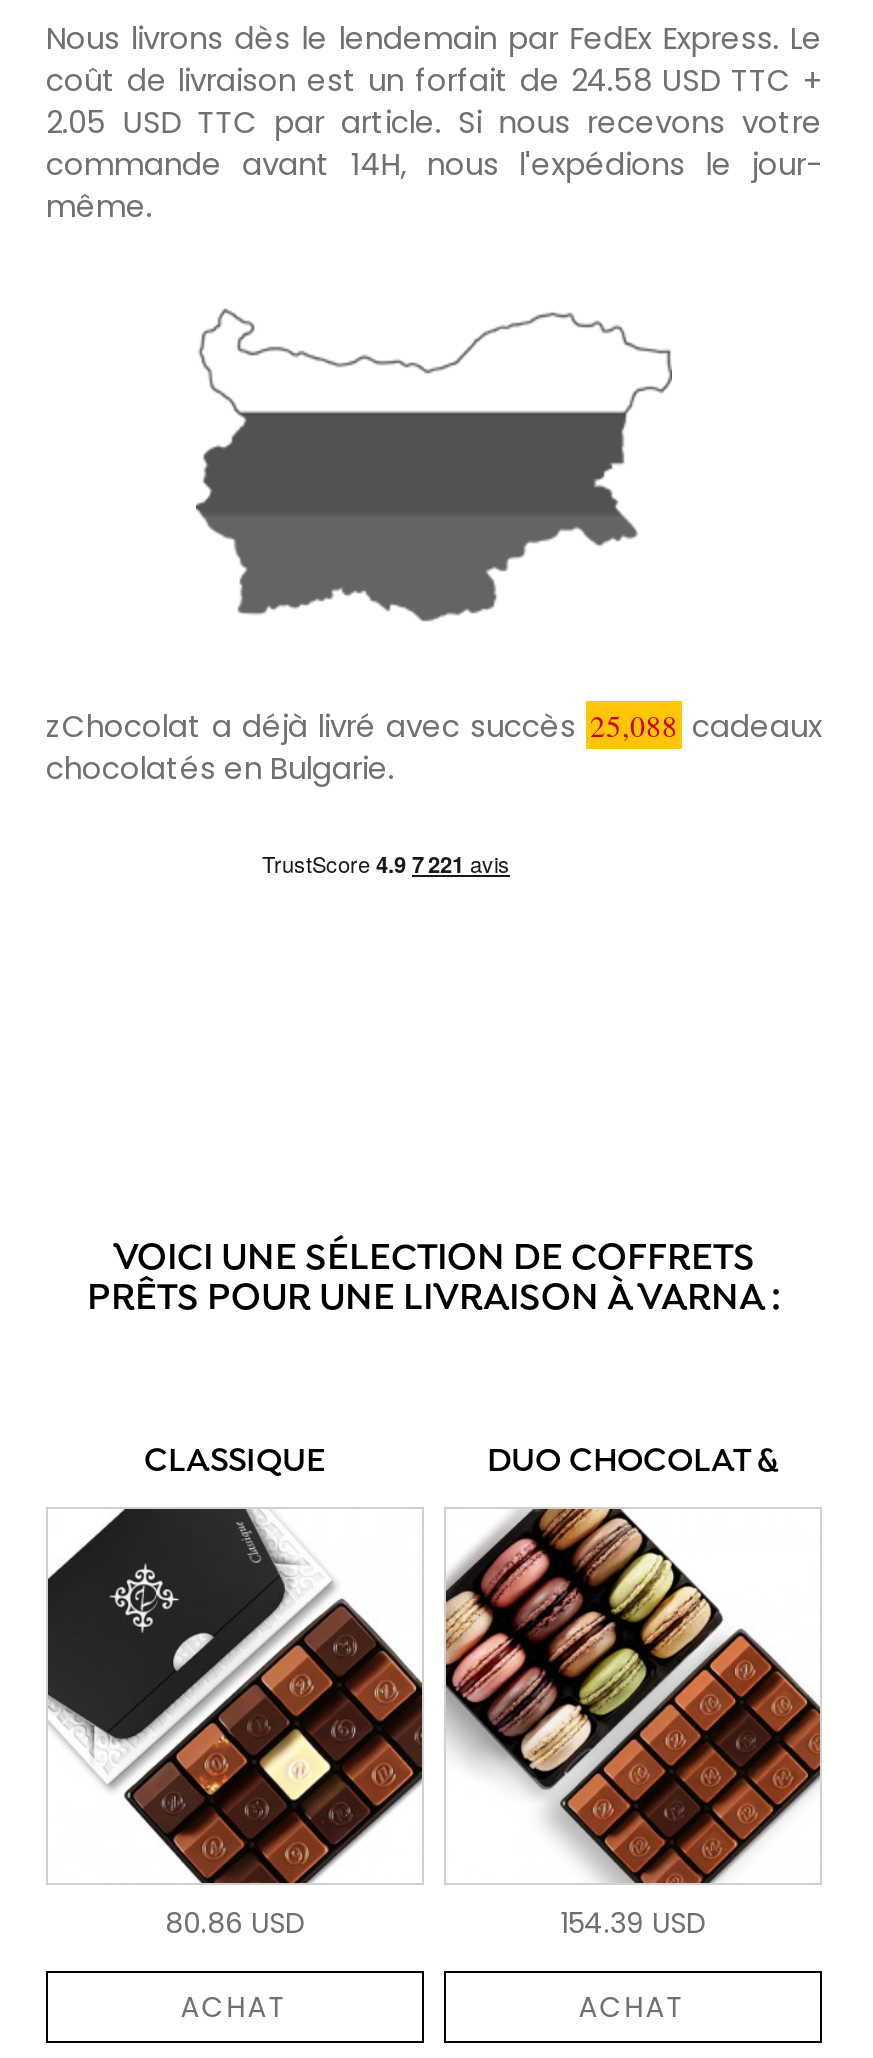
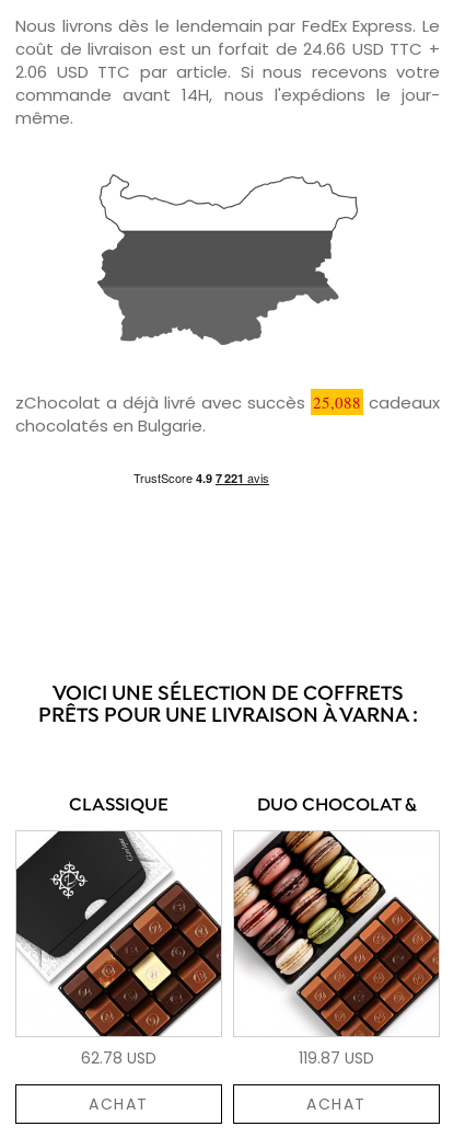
- coût de livraison est un forfait de 24.58 USD TTC +
+ coût de livraison est un forfait de 24.66 USD TTC +

- 2.05 USD TTC par article. Si nous recevons votre
+ 2.06 USD TTC par article. Si nous recevons votre

- 80.86 USD
+ 62.78 USD

- 154.39 USD
+ 119.87 USD
